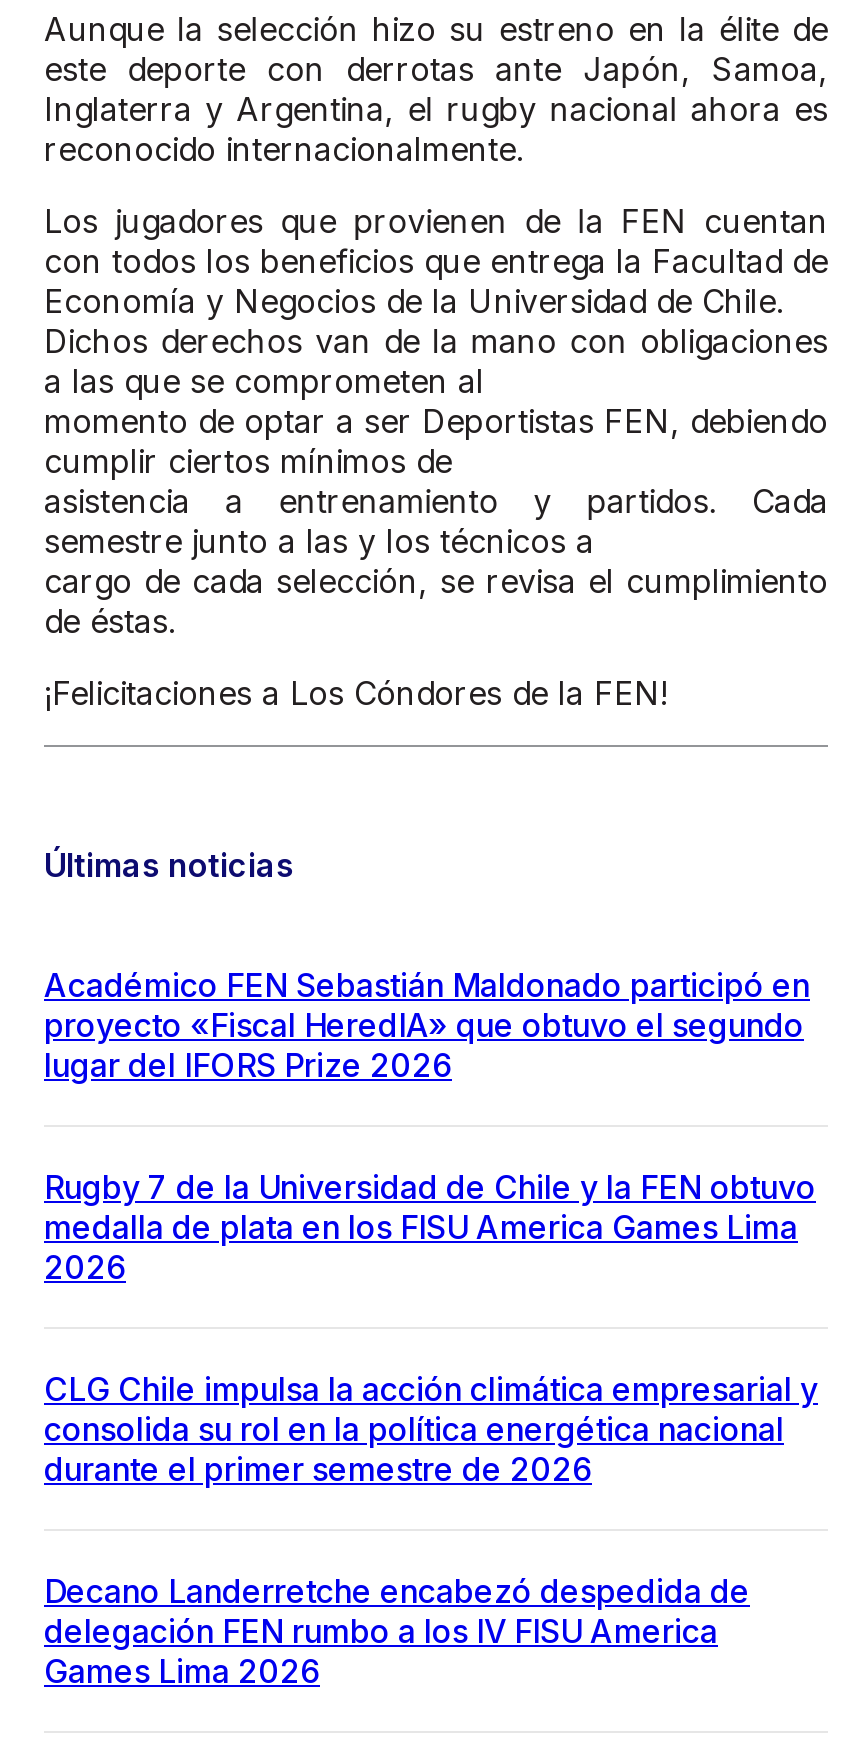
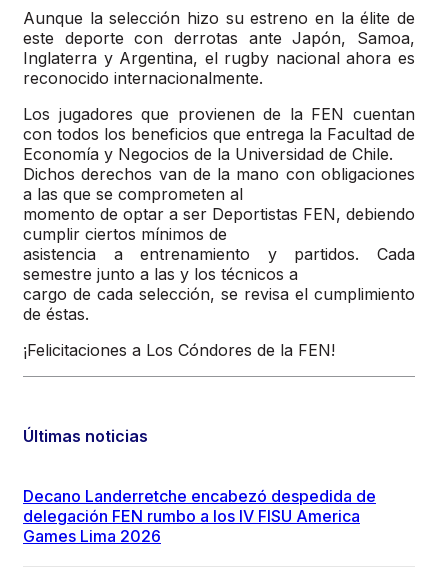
- Académico FEN Sebastián Maldonado participó en
- proyecto «Fiscal HeredIA» que obtuvo el segundo
- lugar del IFORS Prize 2026
- Rugby 7 de la Universidad de Chile y la FEN obtuvo
- medalla de plata en los FISU America Games Lima
- 2026
- CLG Chile impulsa la acción climática empresarial y
- consolida su rol en la política energética nacional
- durante el primer semestre de 2026
